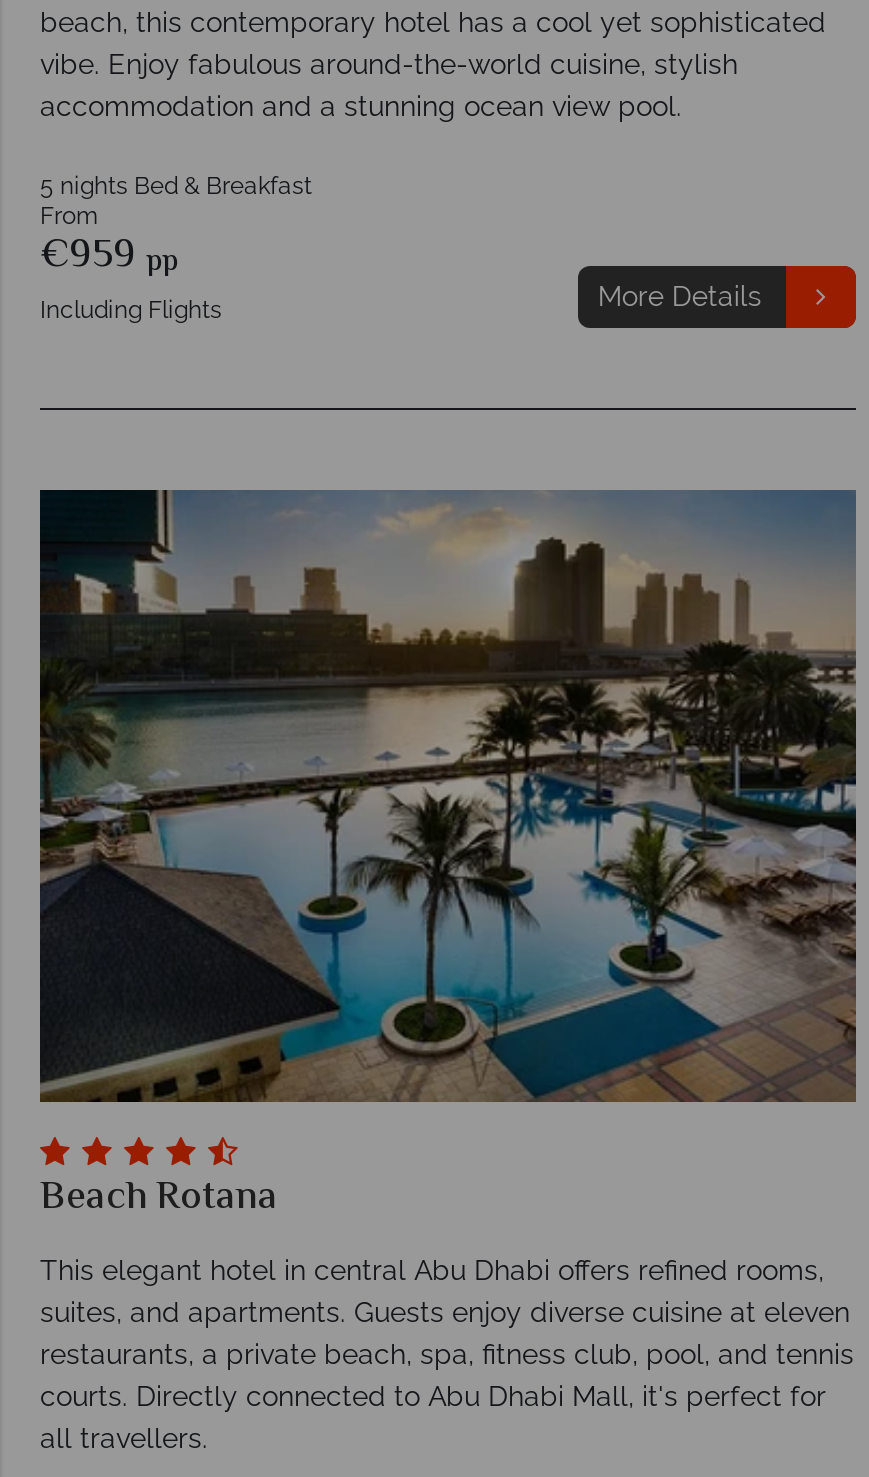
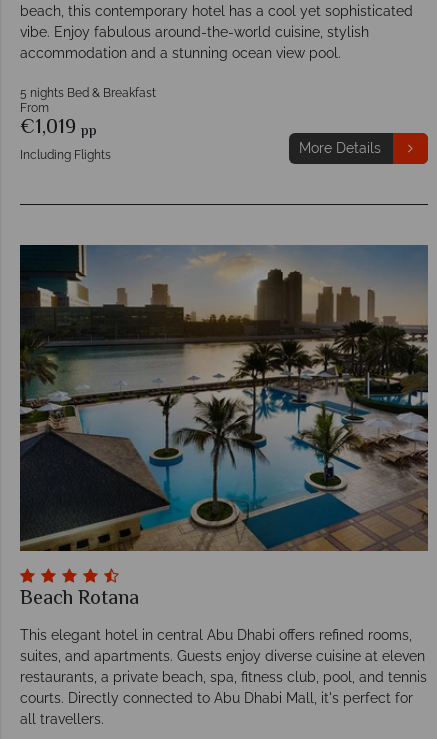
- €959 pp
+ €1,019 pp
